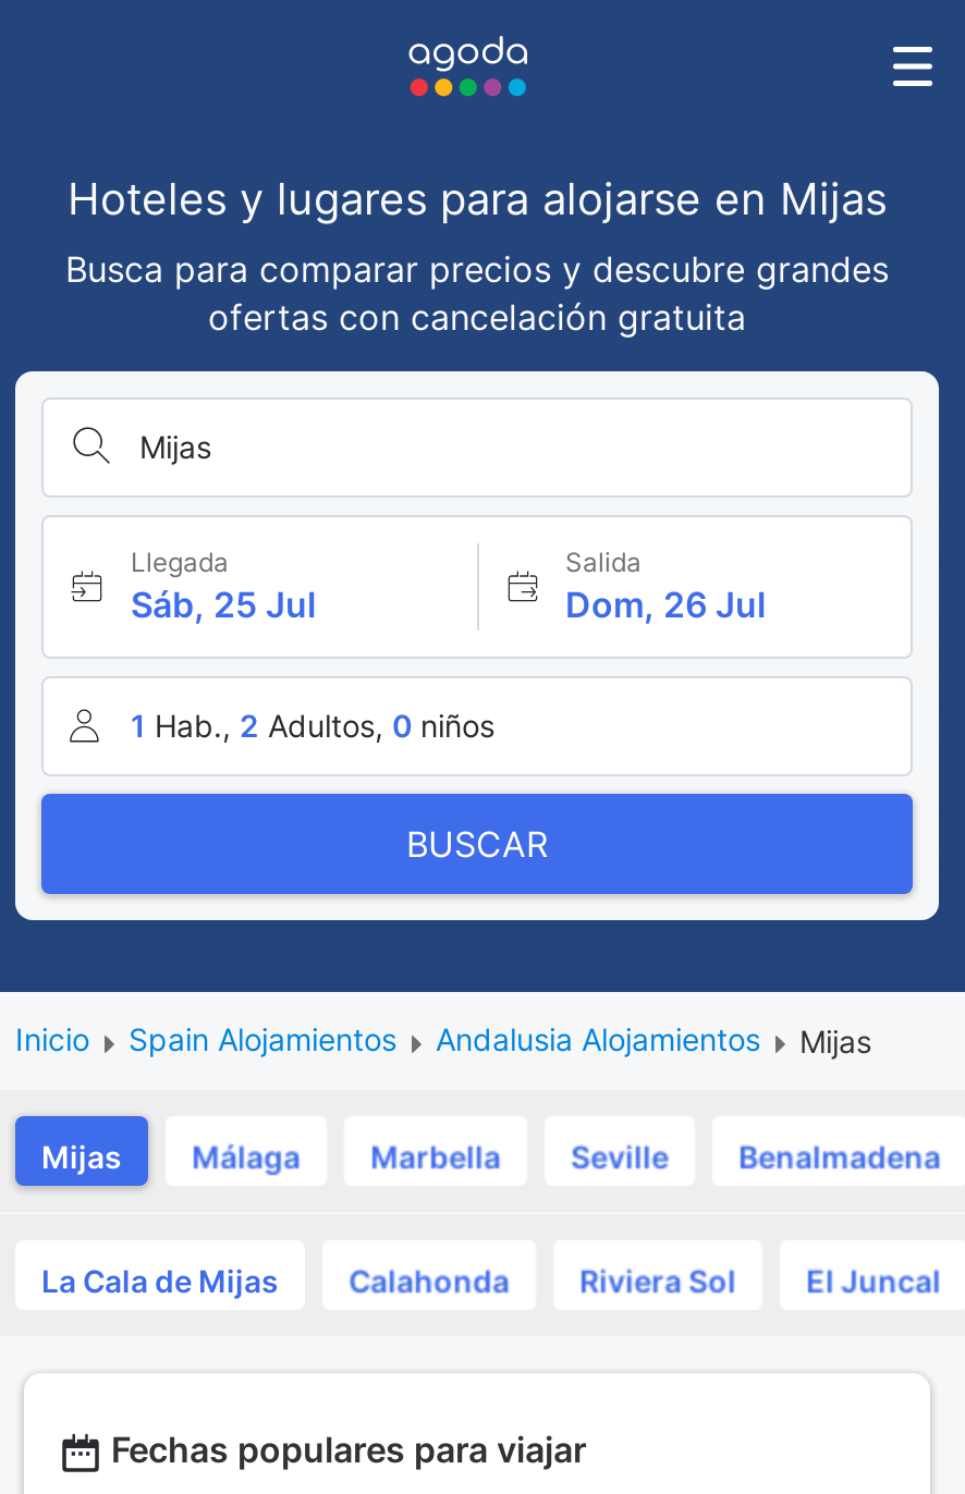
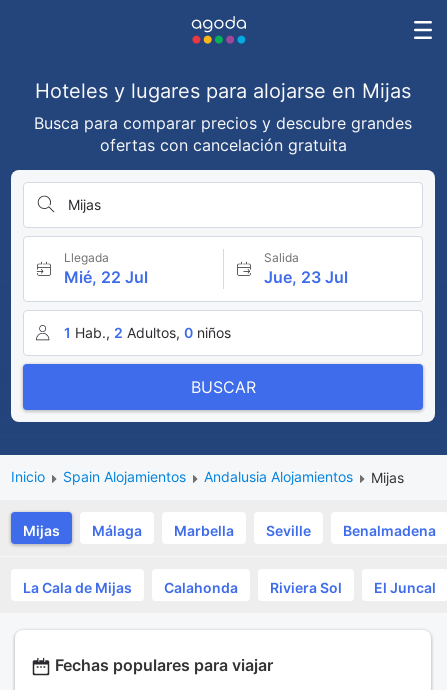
- Sáb, 25 Jul
+ Mié, 22 Jul

- Dom, 26 Jul
+ Jue, 23 Jul
